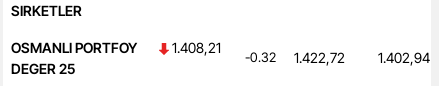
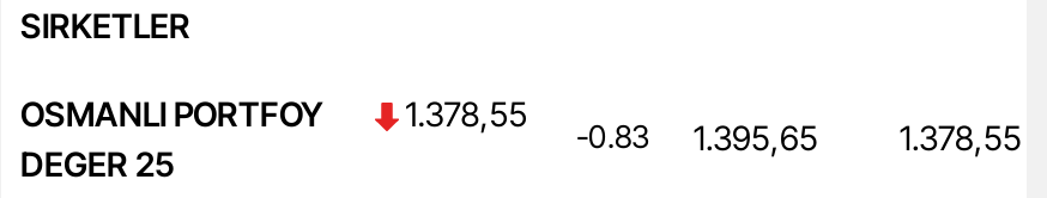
- 1.408,21
+ 1.378,55

- -0.32
+ -0.83

- 1.422,72
+ 1.395,65

- 1.402,94
+ 1.378,55
